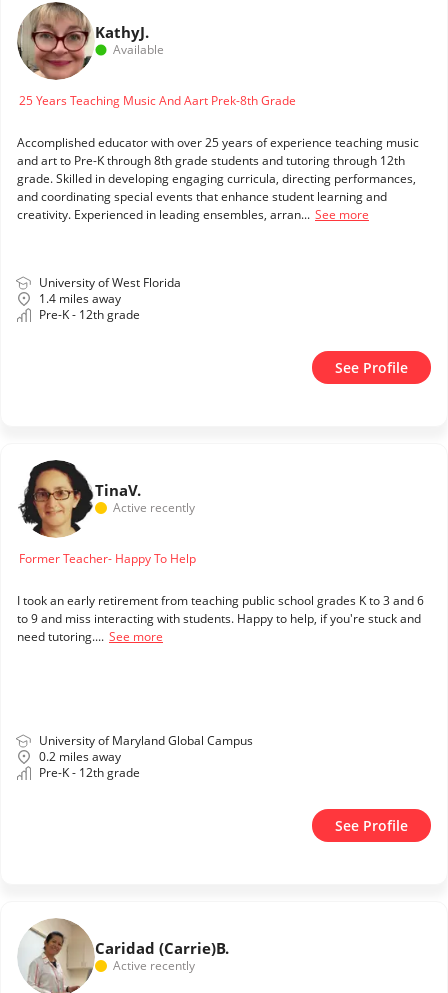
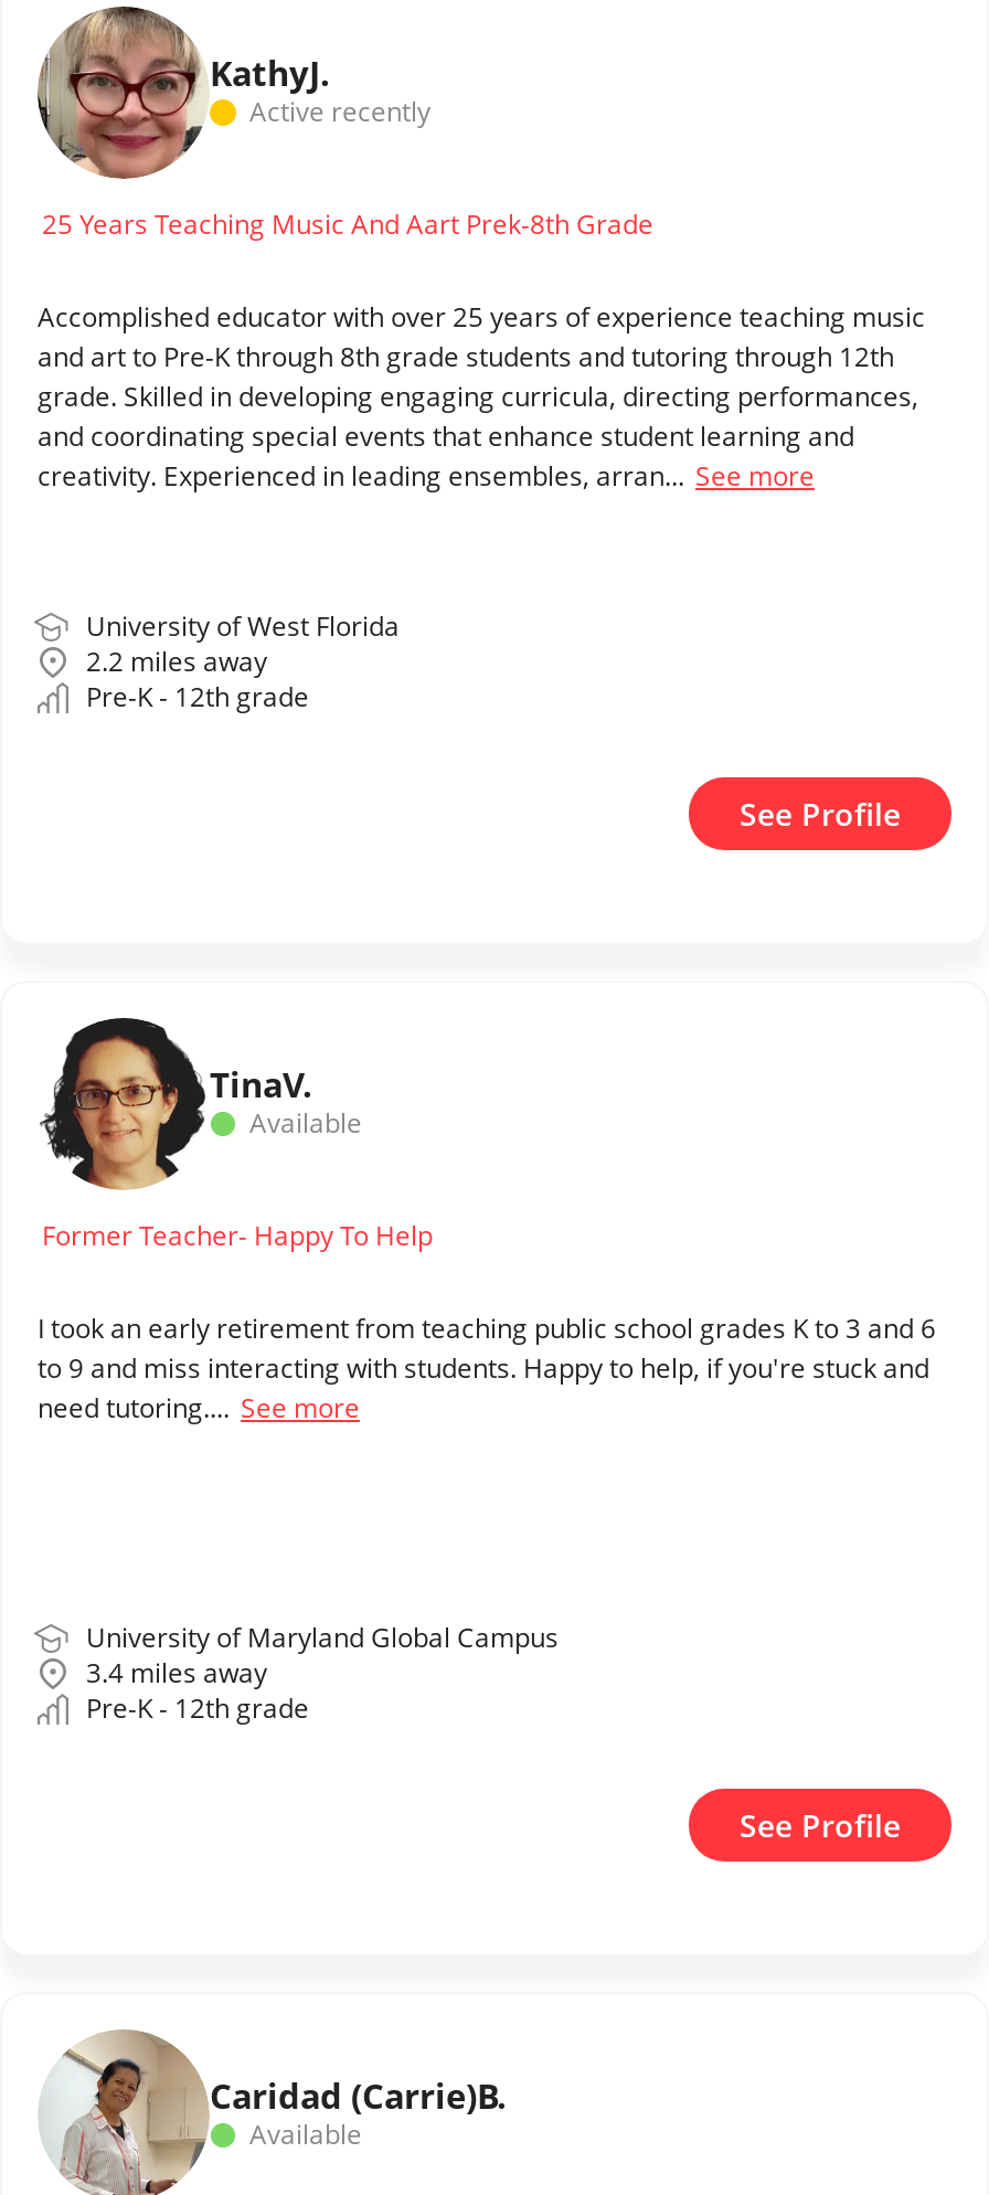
- Available
+ Active recently

- 1.4 miles away
+ 2.2 miles away

- Active recently
+ Available

- 0.2 miles away
+ 3.4 miles away

- Active recently
+ Available
